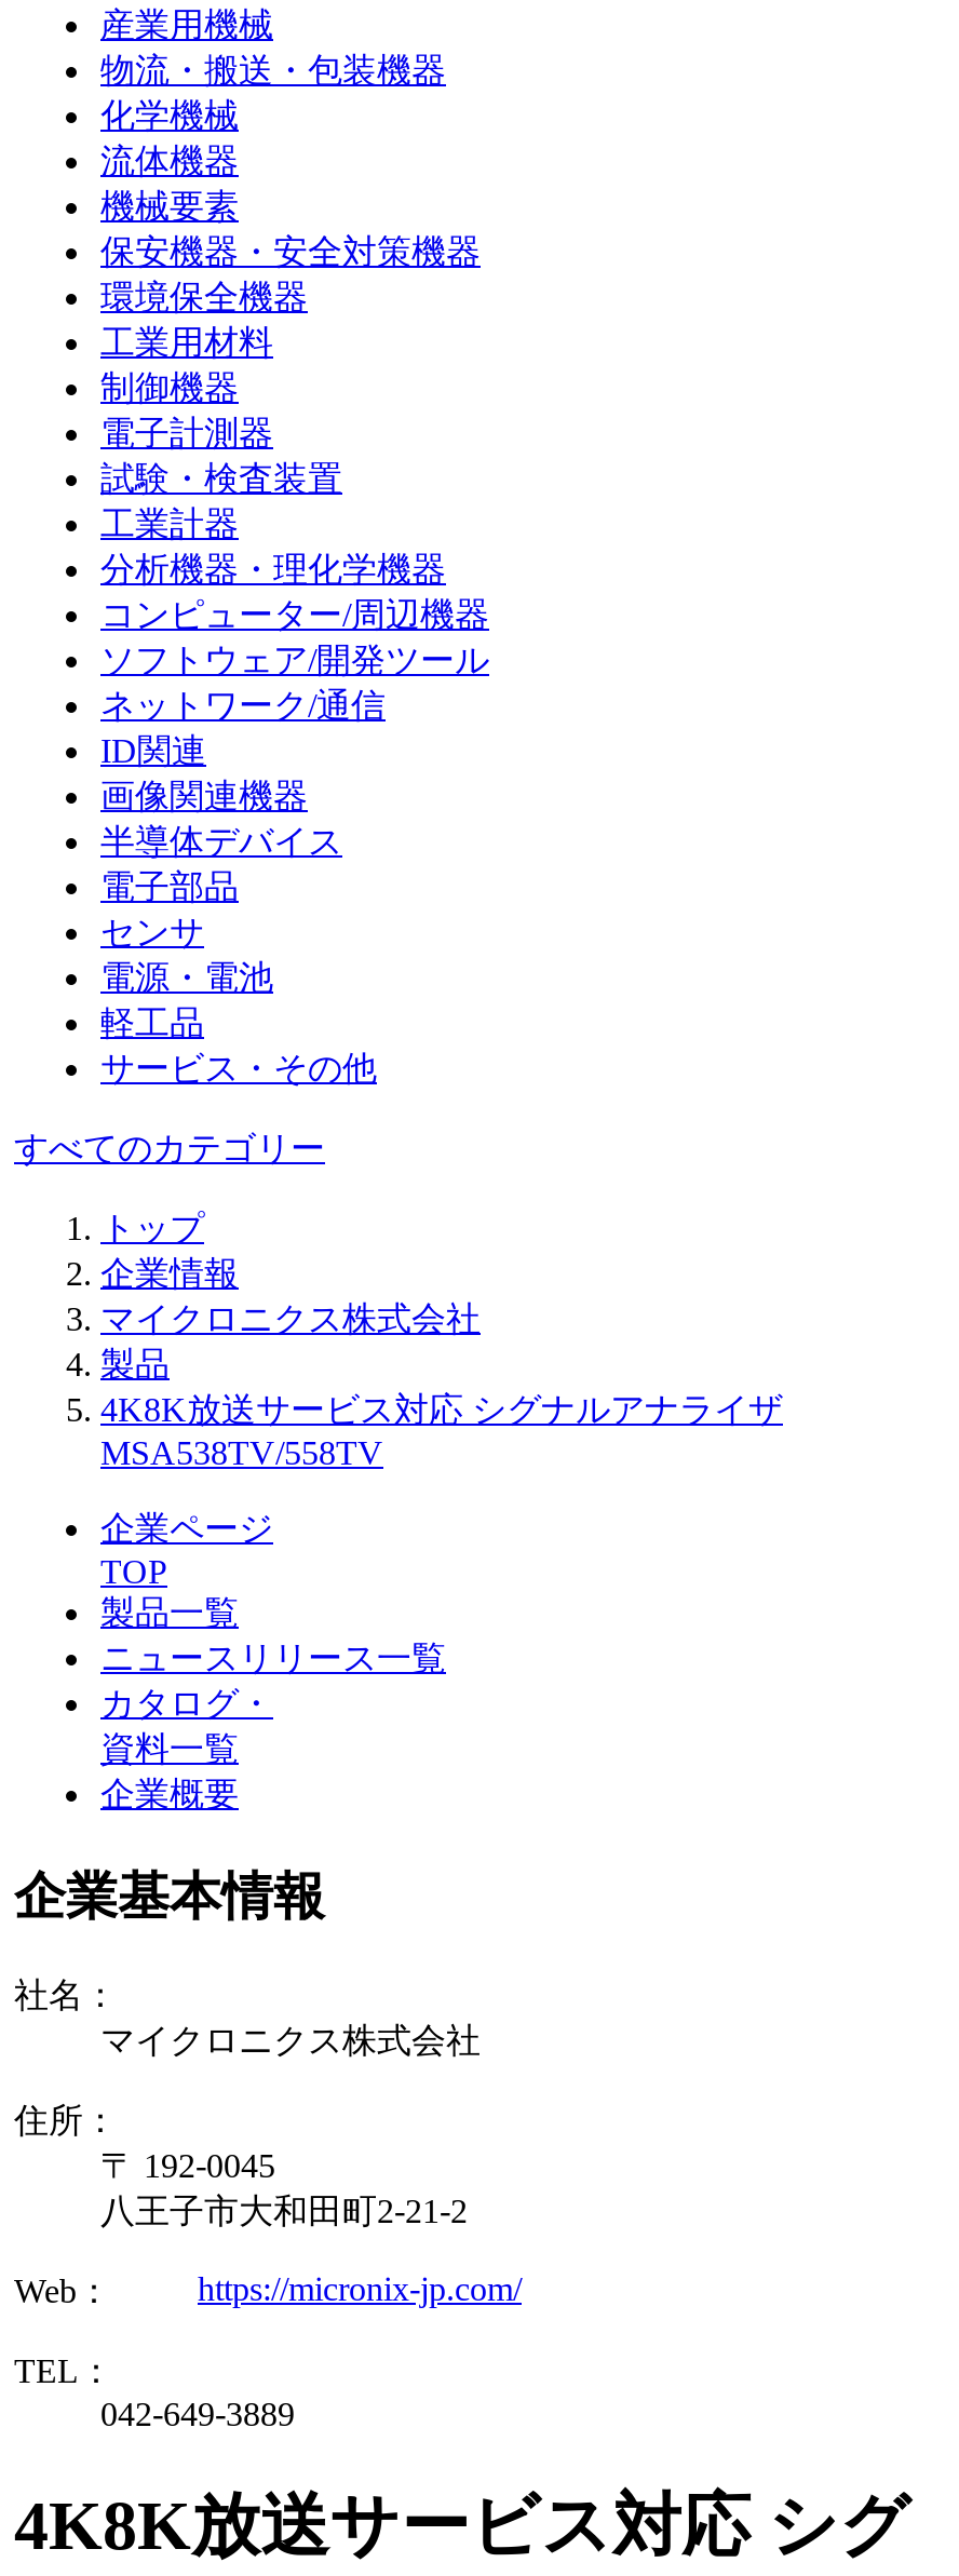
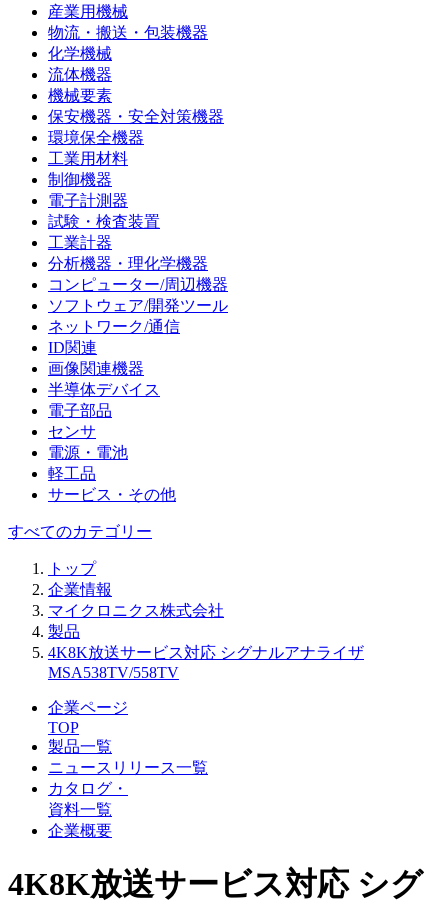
- 企業基本情報
- 社名：
- マイクロニクス株式会社
- 住所：
- 〒 192-0045
- 八王子市大和田町2-21-2
- Web：
- https://micronix-jp.com/
- TEL：
- 042-649-3889
